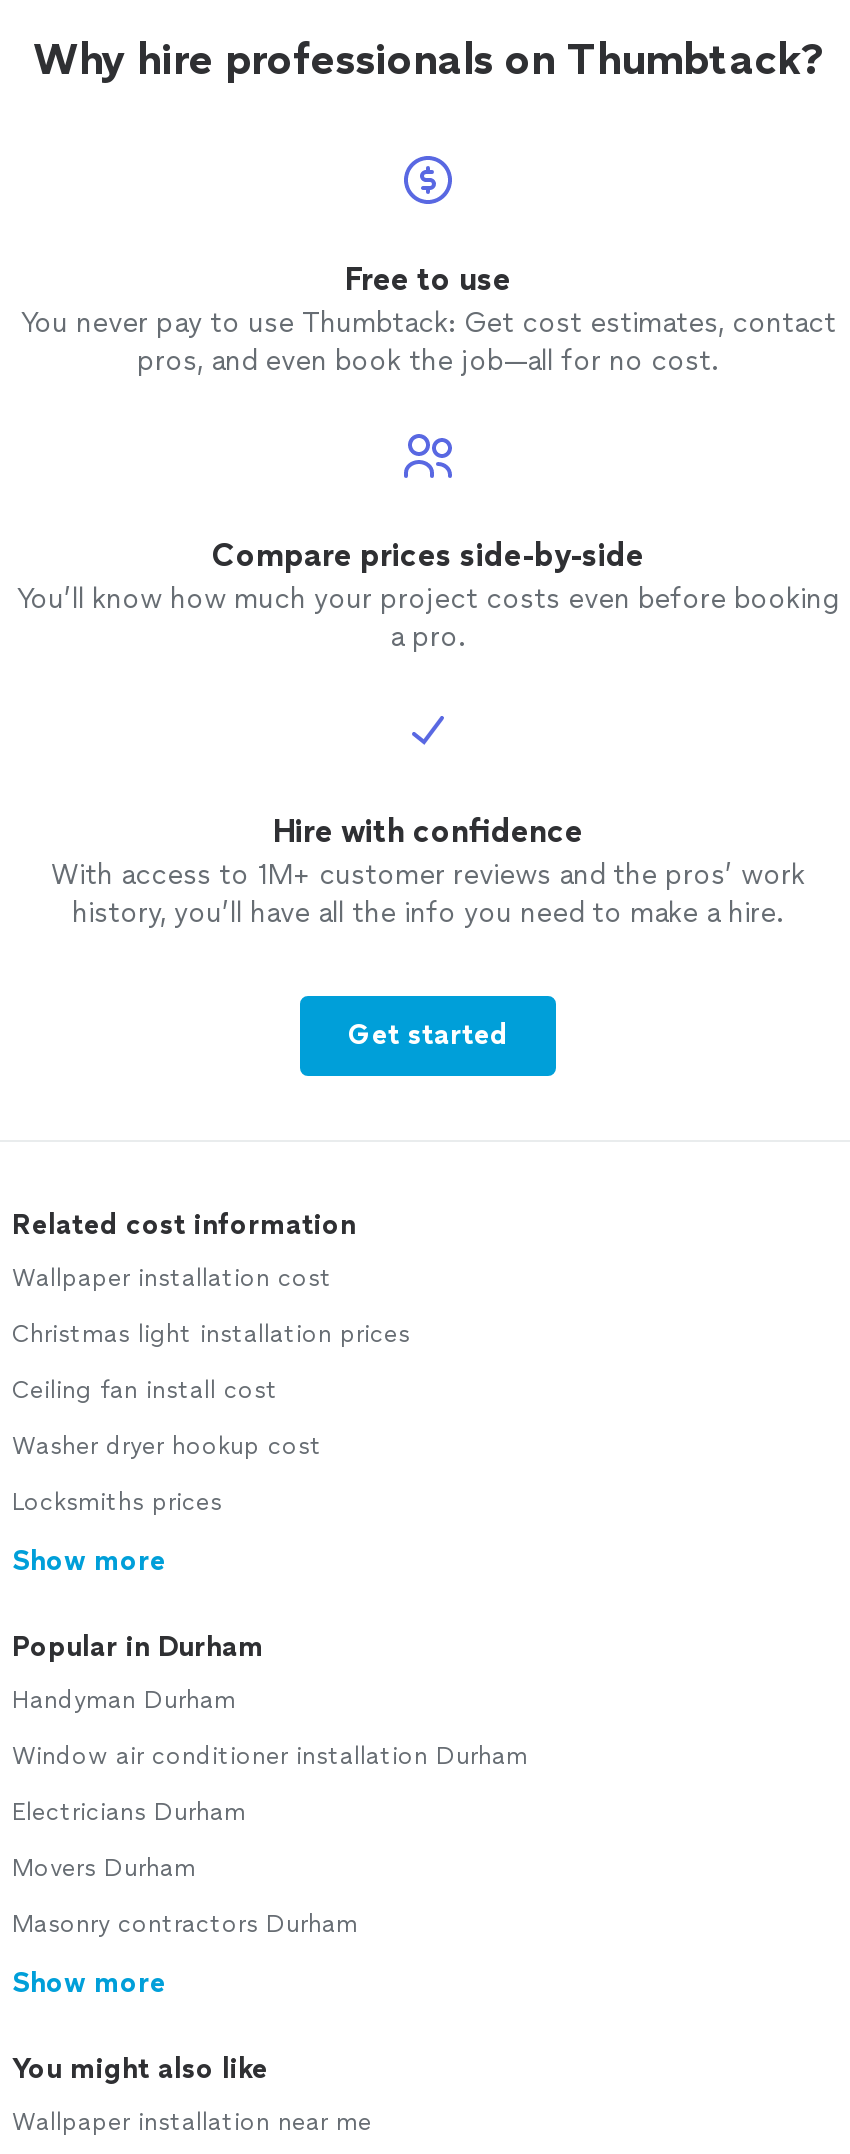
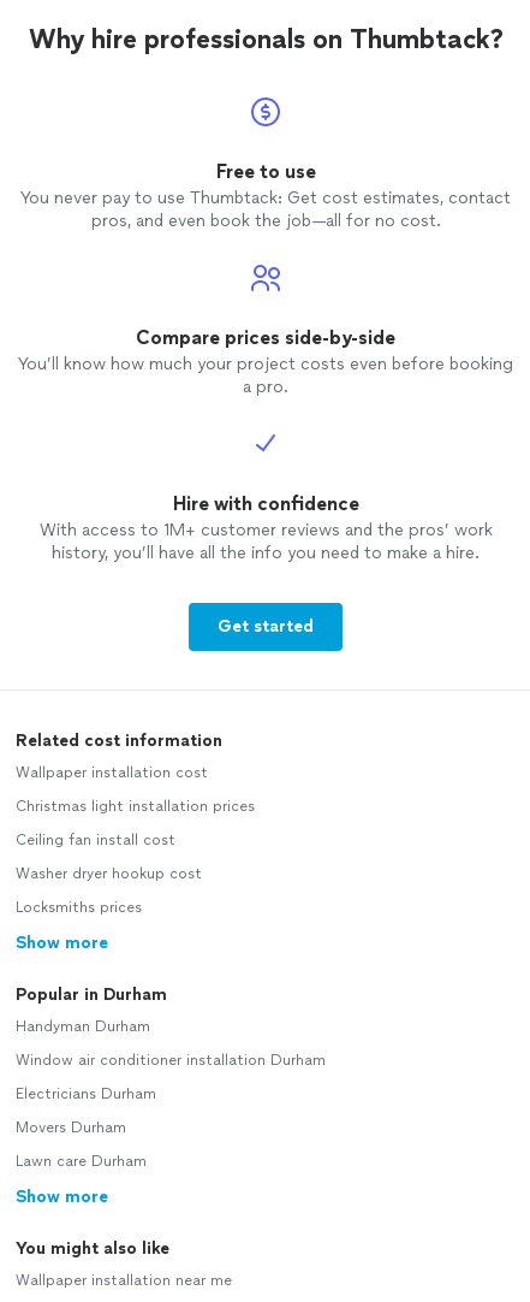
- Masonry contractors Durham
+ Lawn care Durham
